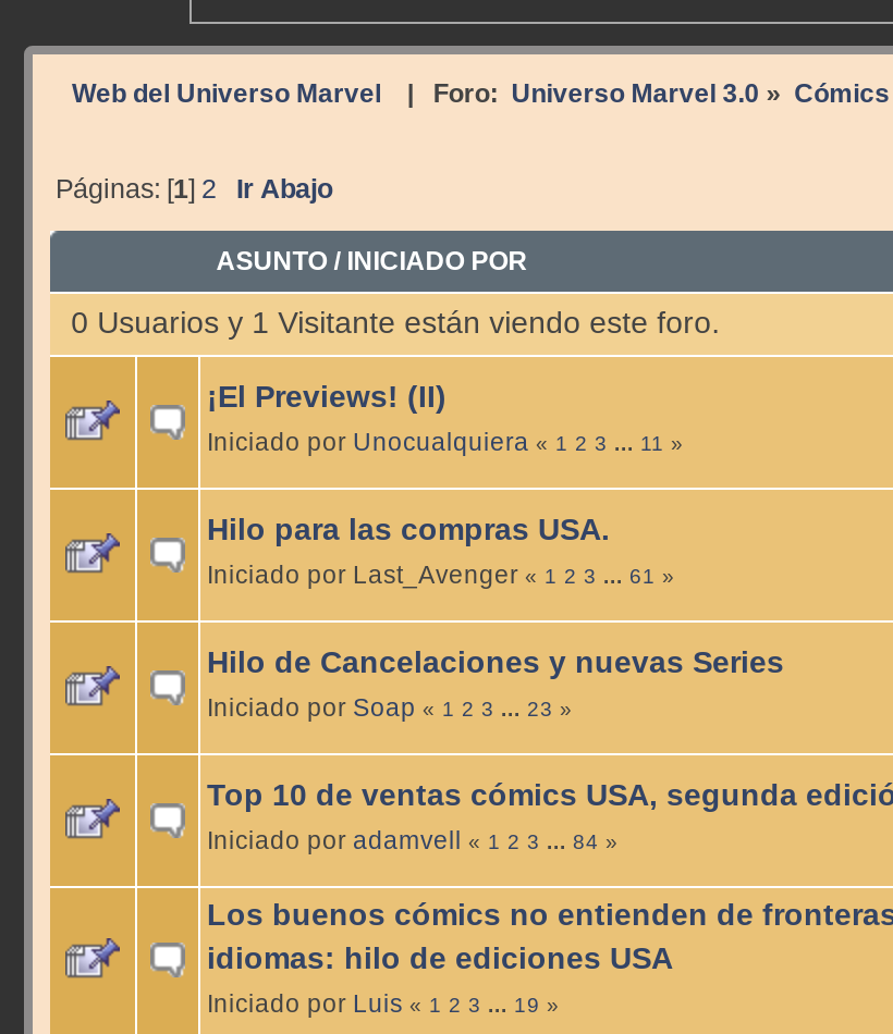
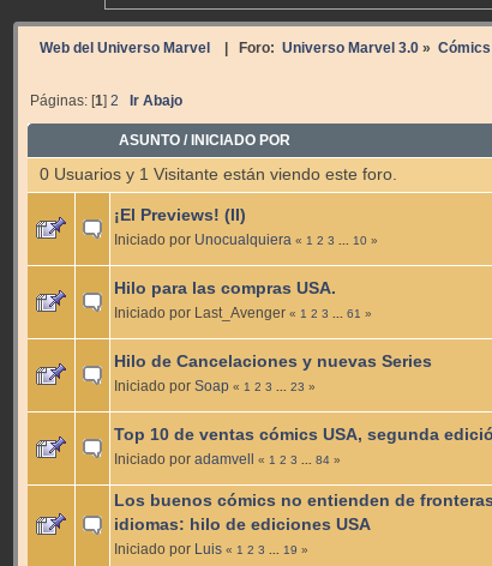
- Iniciado por Unocualquiera «1 2 3 ... 11»
+ Iniciado por Unocualquiera «1 2 3 ... 10»
